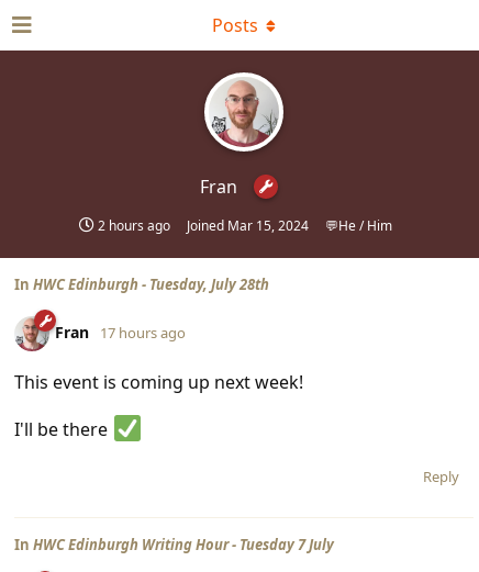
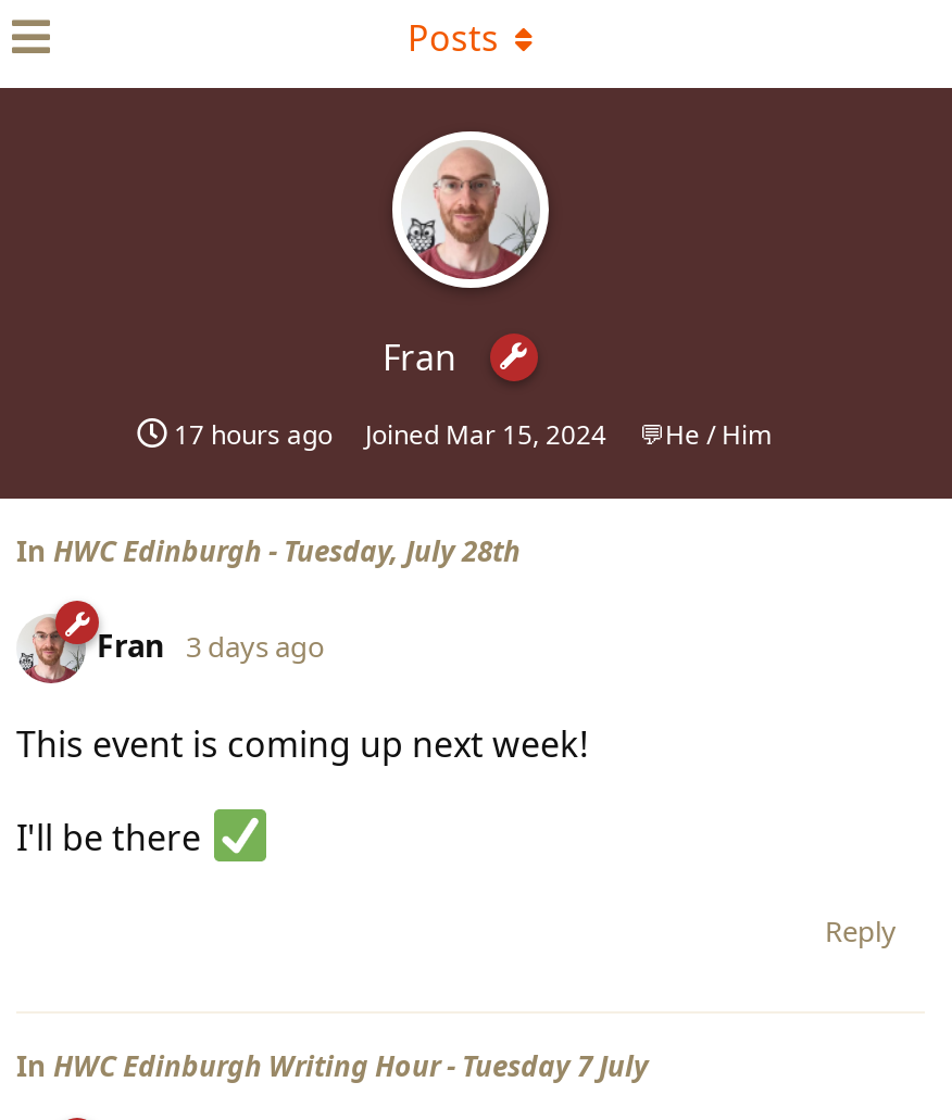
- 2 hours ago
+ 17 hours ago

- Fran 17 hours ago
+ Fran 3 days ago
